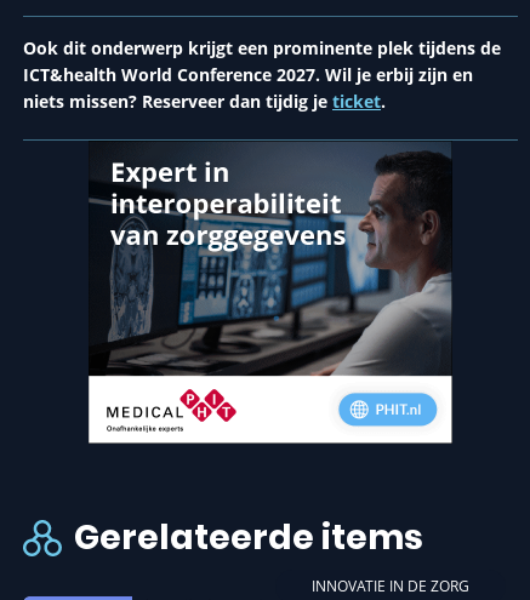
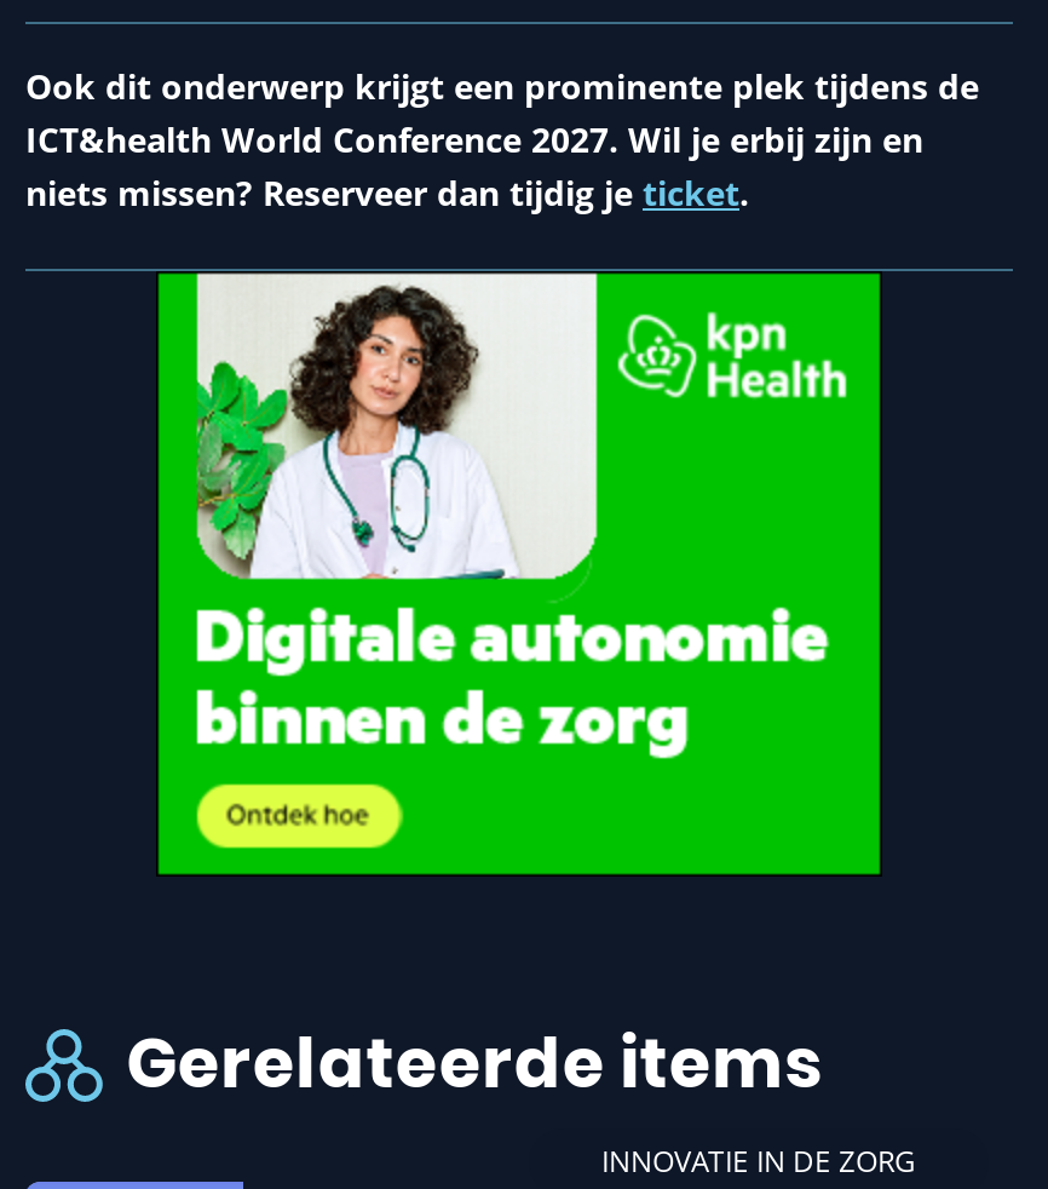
- [image]
+ [image]
